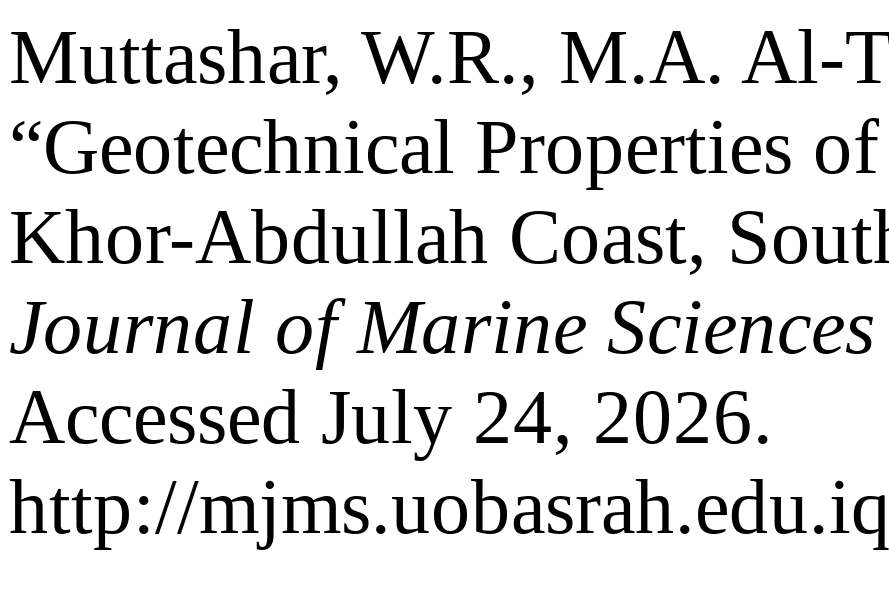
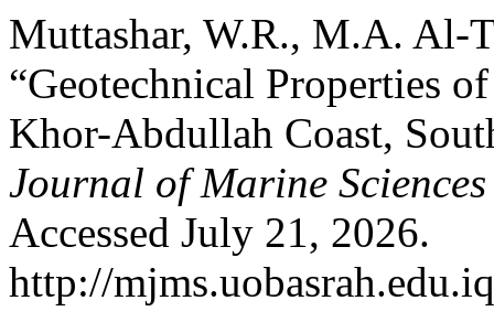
- Accessed July 24, 2026.
+ Accessed July 21, 2026.
